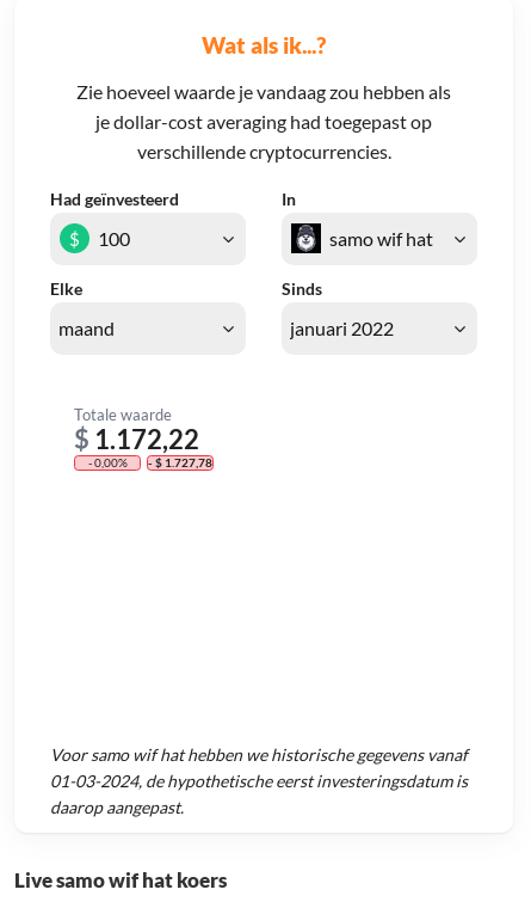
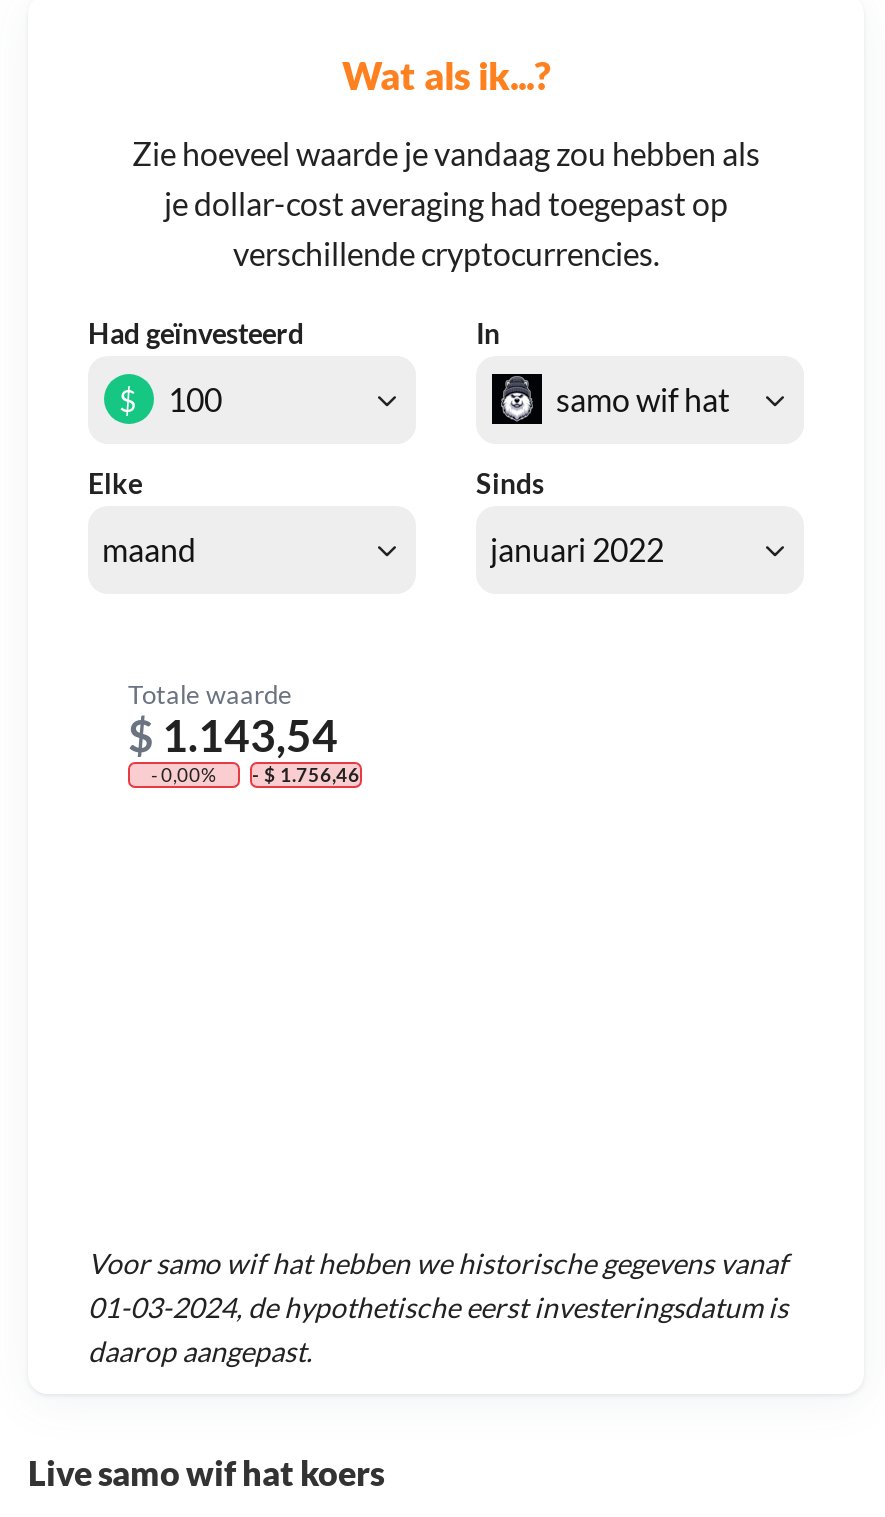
- $ 1.172,22
+ $ 1.143,54

- - 0,00% - $ 1.727,78
+ - 0,00% - $ 1.756,46
